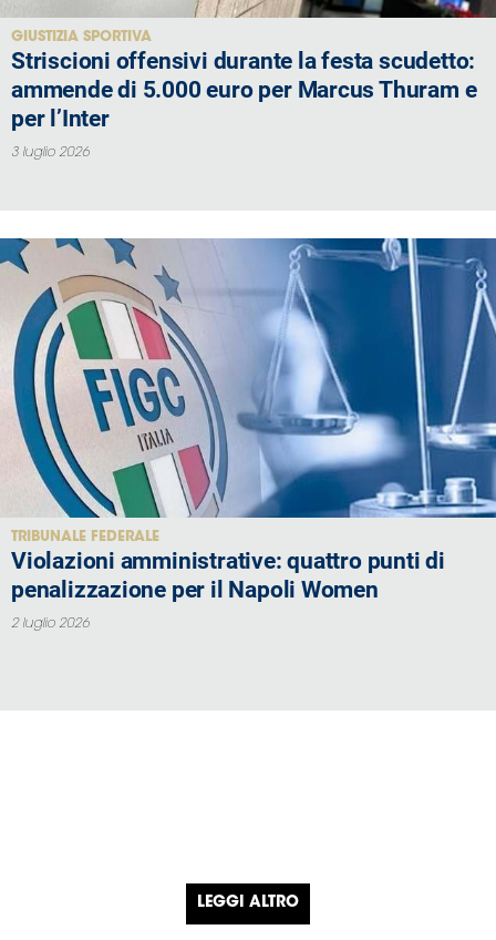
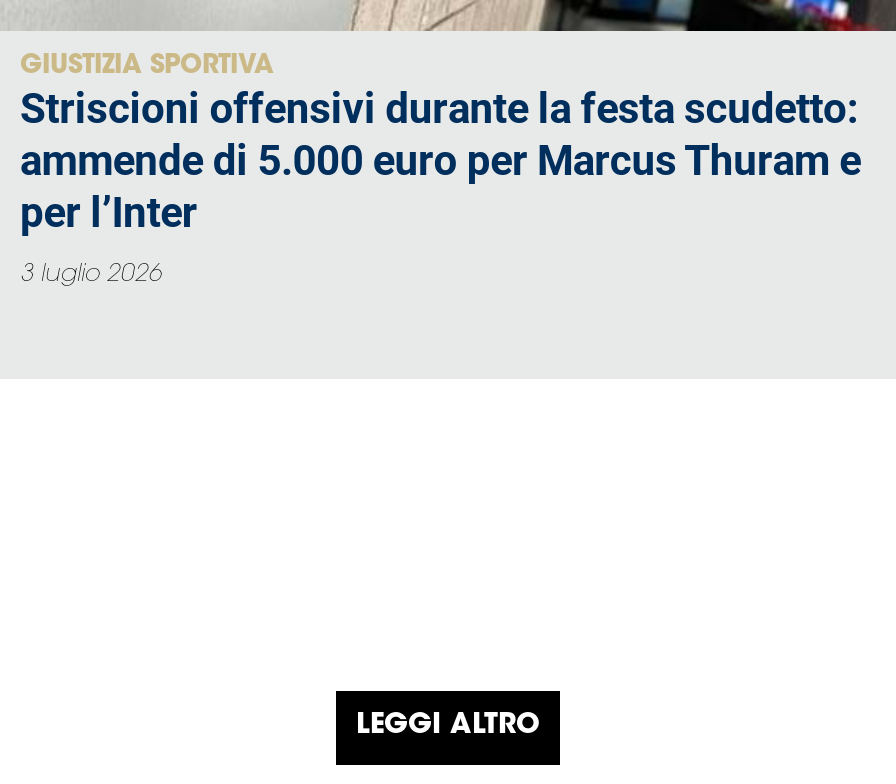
- [image]
- TRIBUNALE FEDERALE
- Violazioni amministrative: quattro punti di
- penalizzazione per il Napoli Women
- 2 luglio 2026
